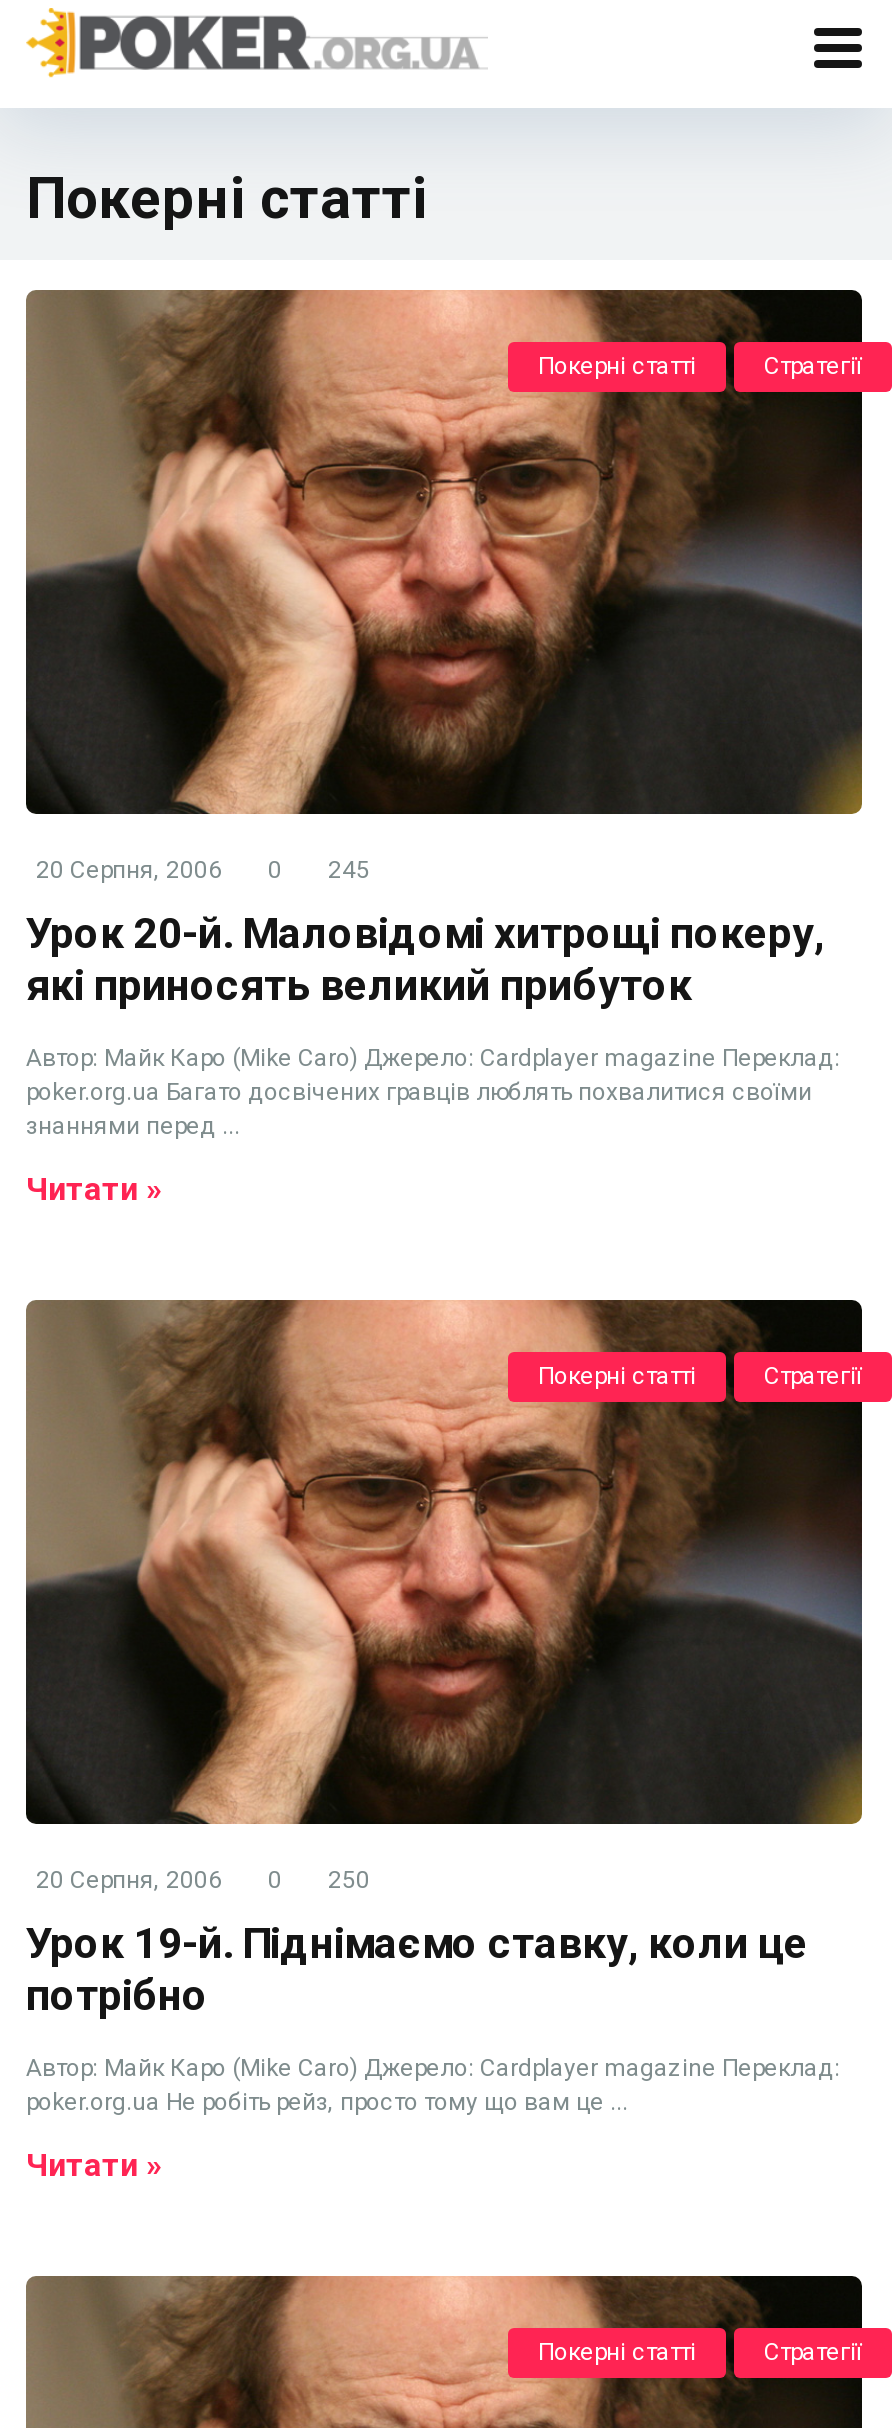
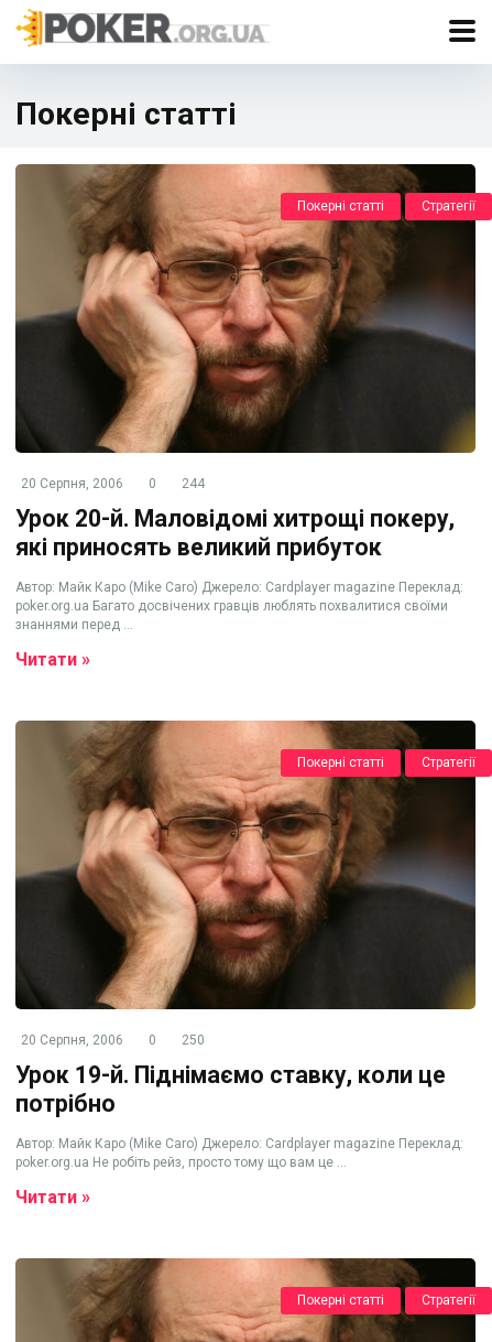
- 20 Серпня, 2006 0 245
+ 20 Серпня, 2006 0 244
